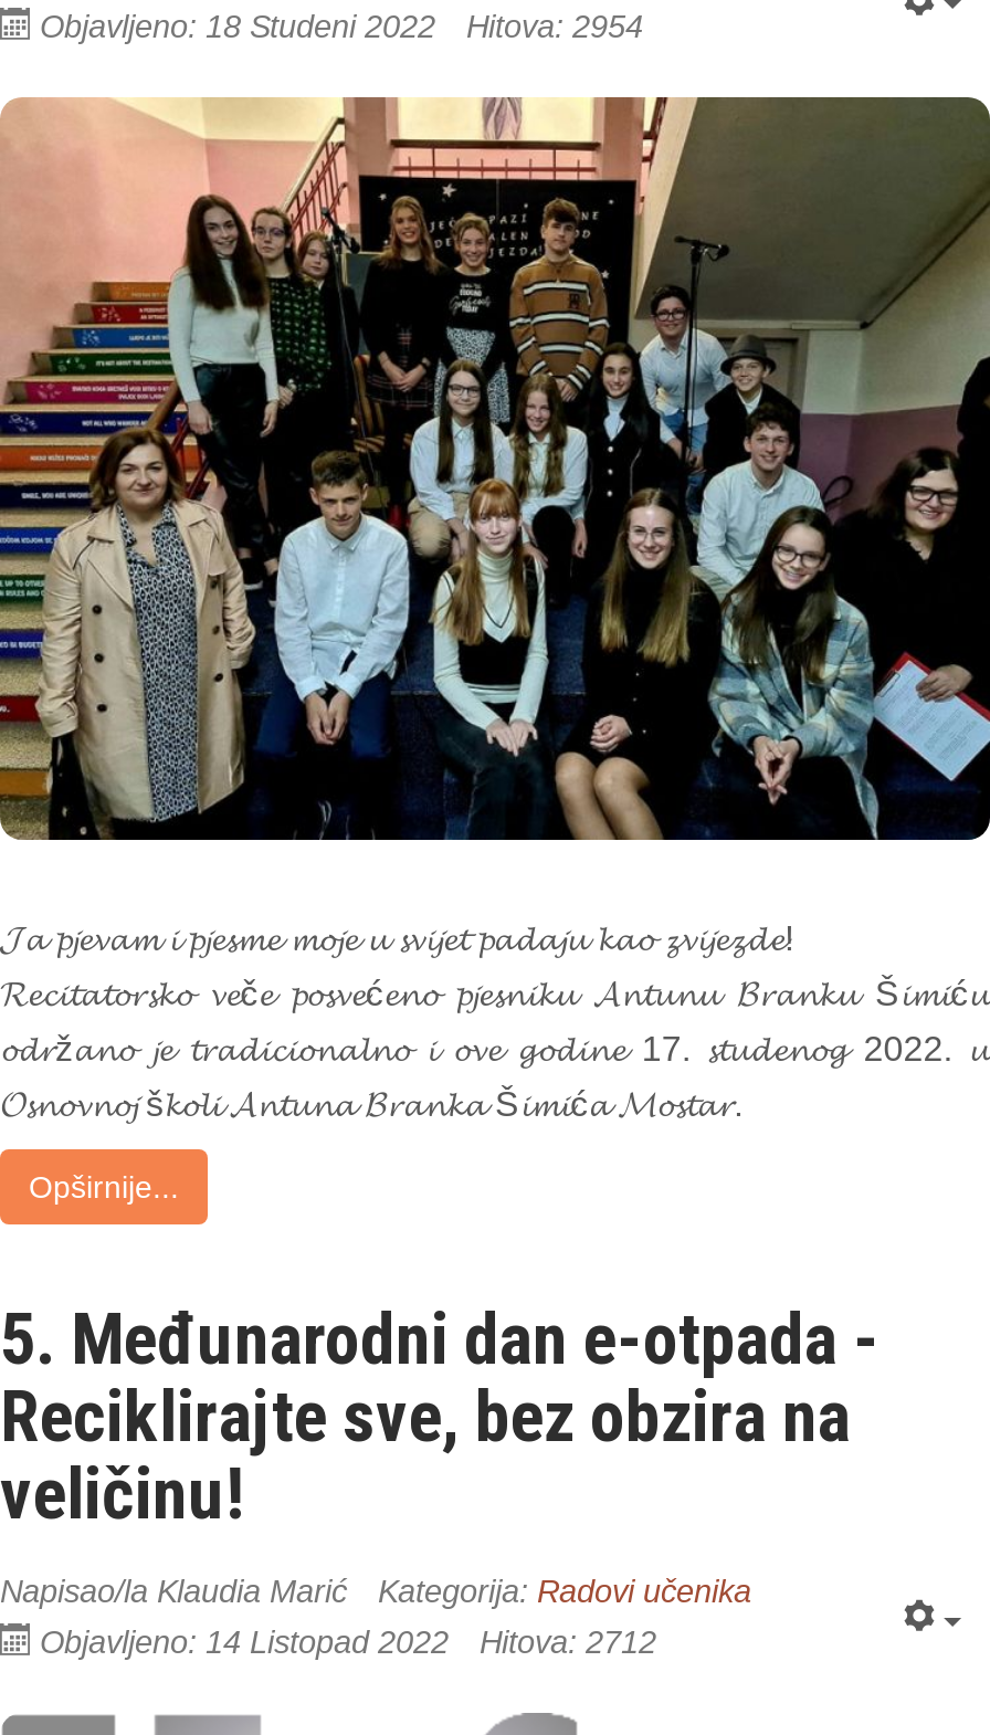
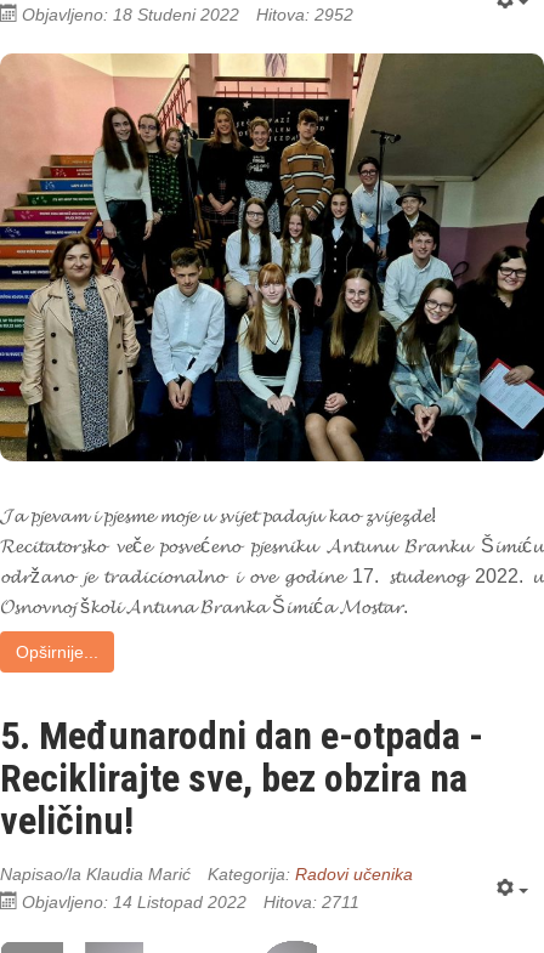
- Objavljeno: 18 Studeni 2022 Hitova: 2954
+ Objavljeno: 18 Studeni 2022 Hitova: 2952

- Objavljeno: 14 Listopad 2022 Hitova: 2712
+ Objavljeno: 14 Listopad 2022 Hitova: 2711
